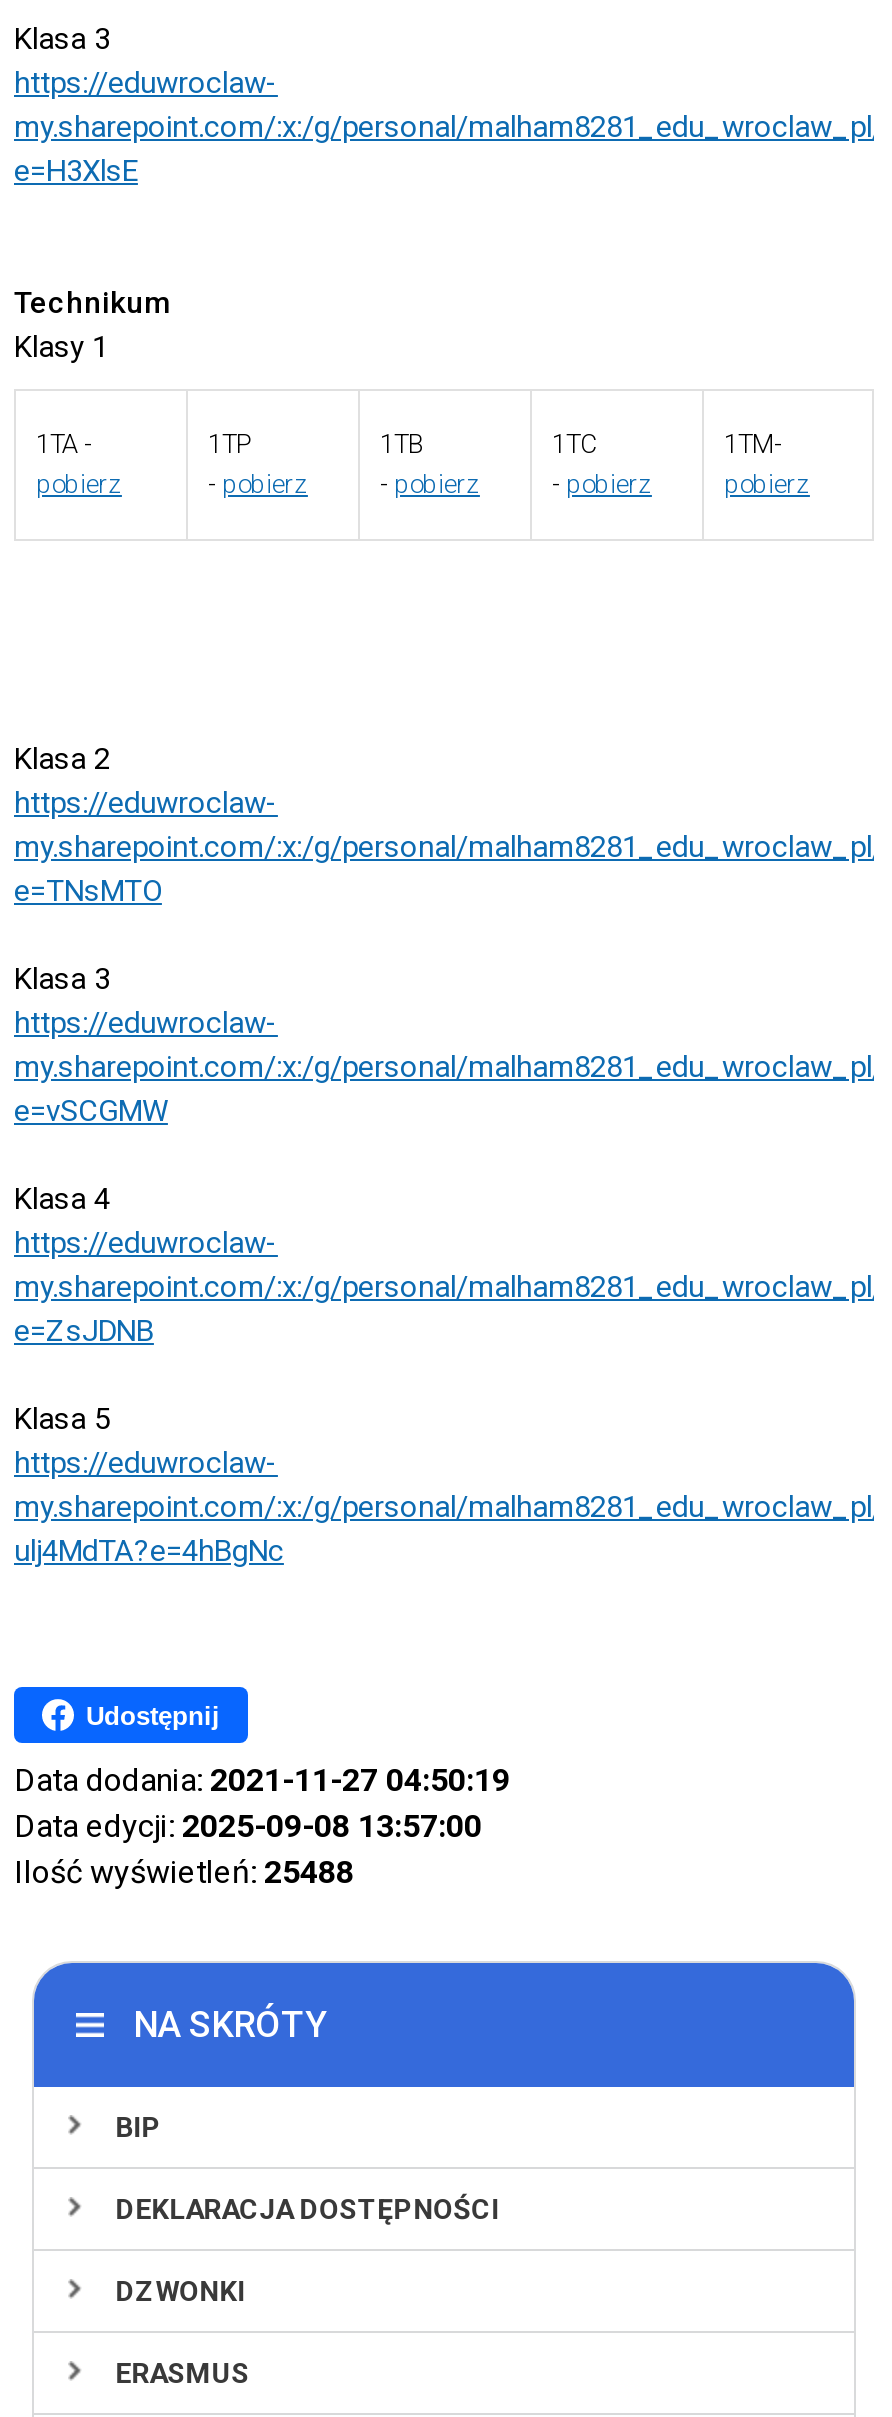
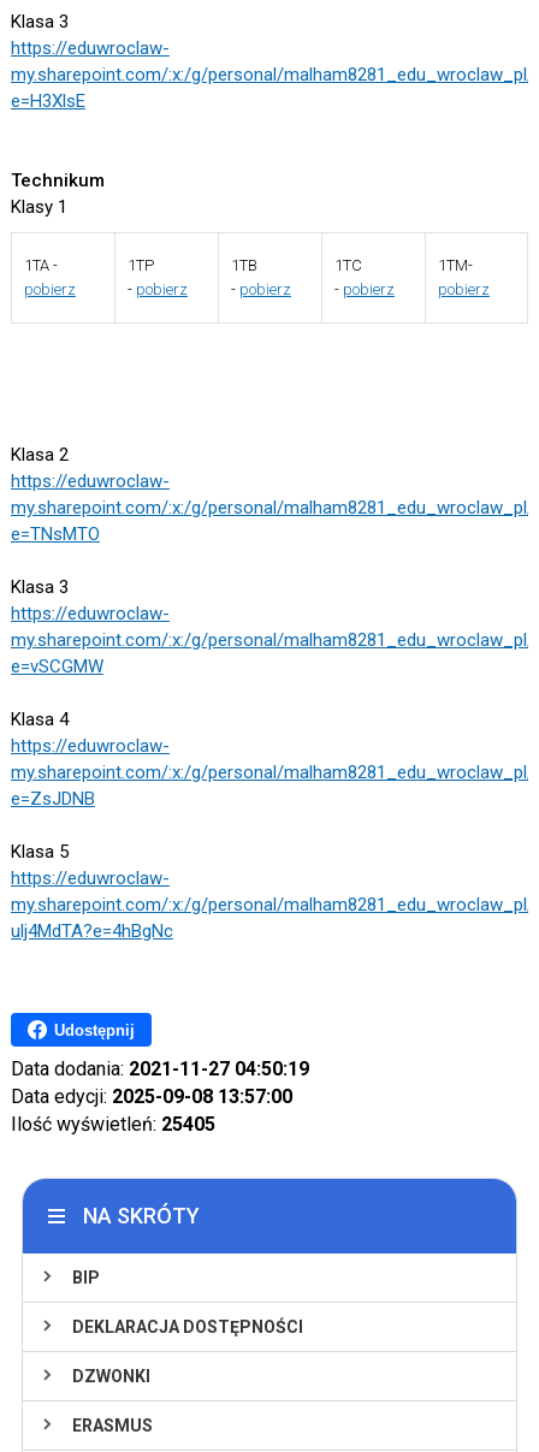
- Ilość wyświetleń: 25488
+ Ilość wyświetleń: 25405
